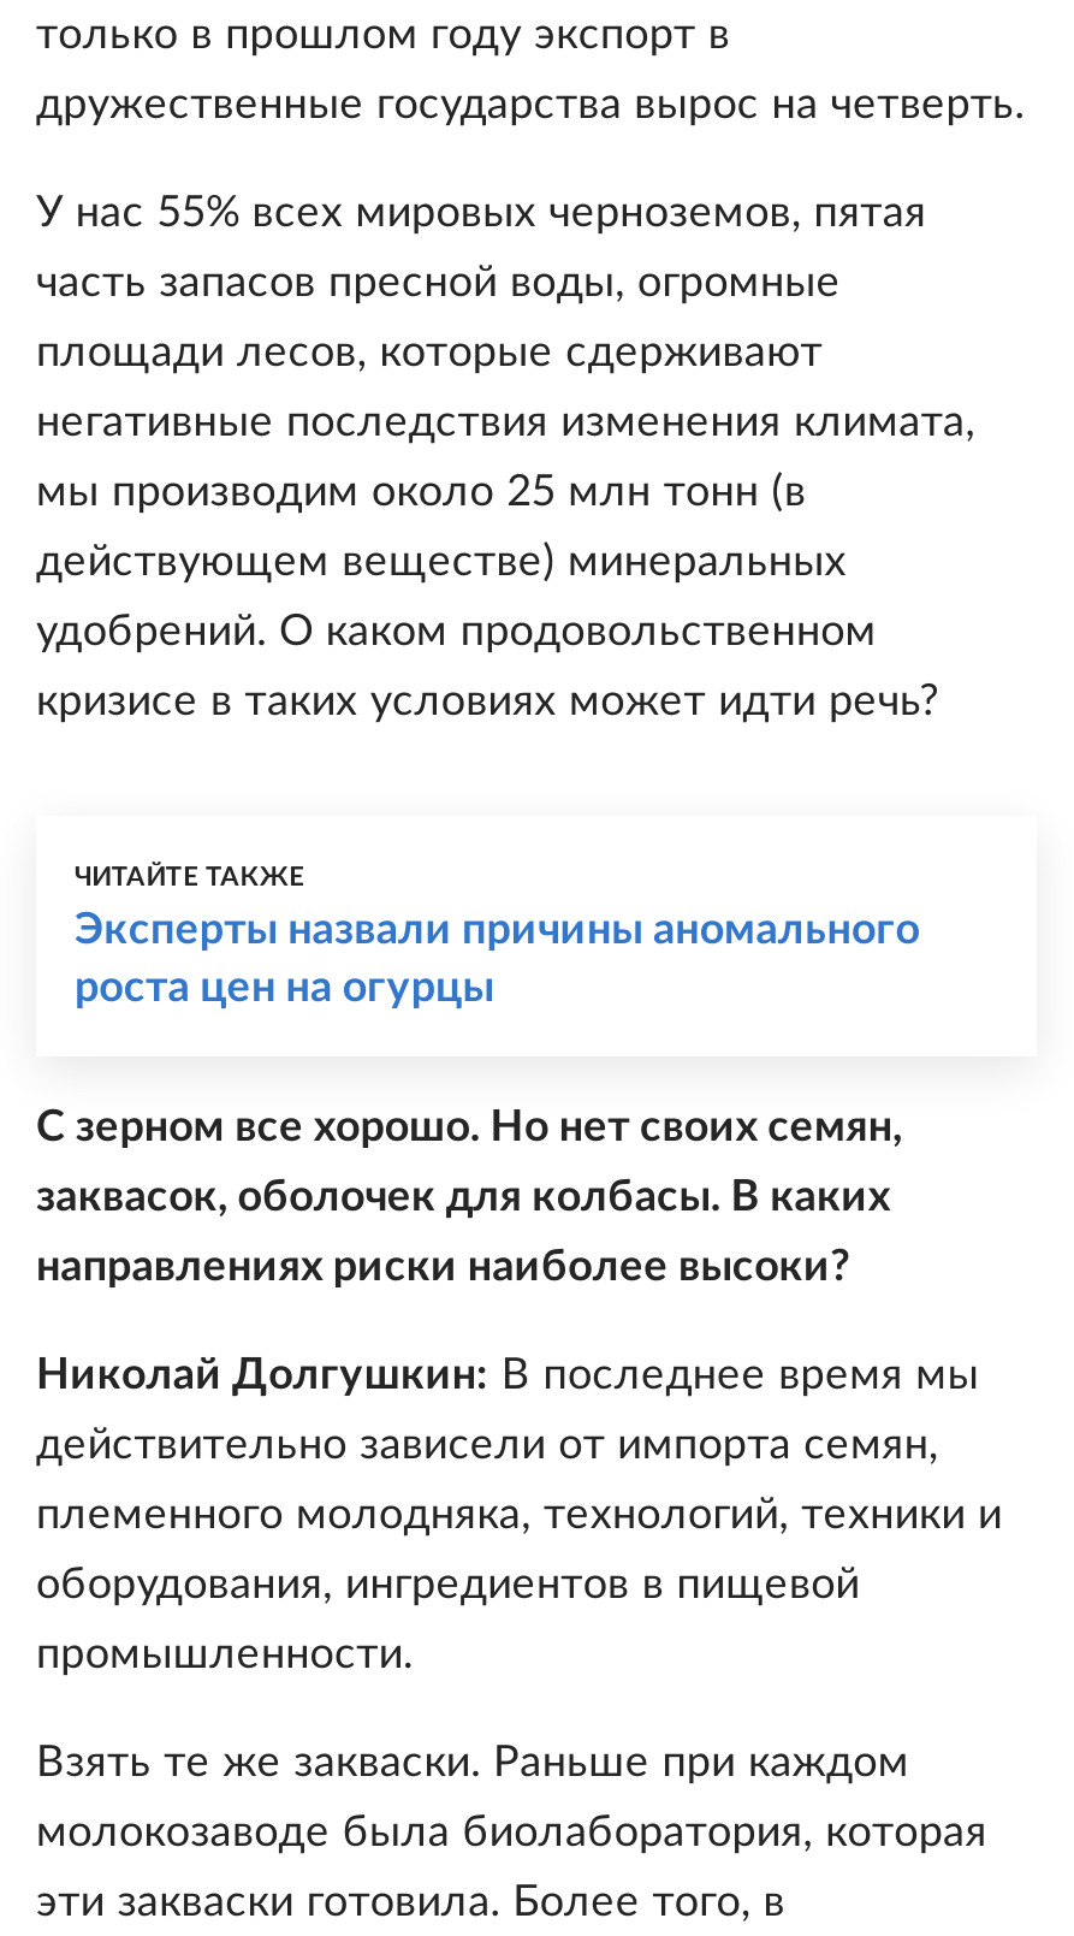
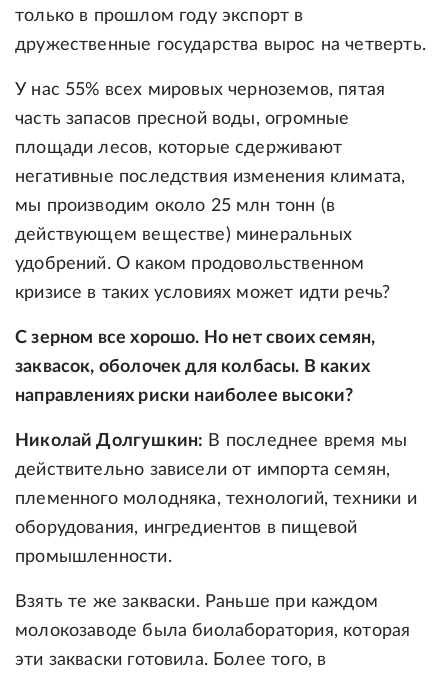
- ЧИТАЙТЕ ТАКЖЕ
- Эксперты назвали причины аномального
- роста цен на огурцы
